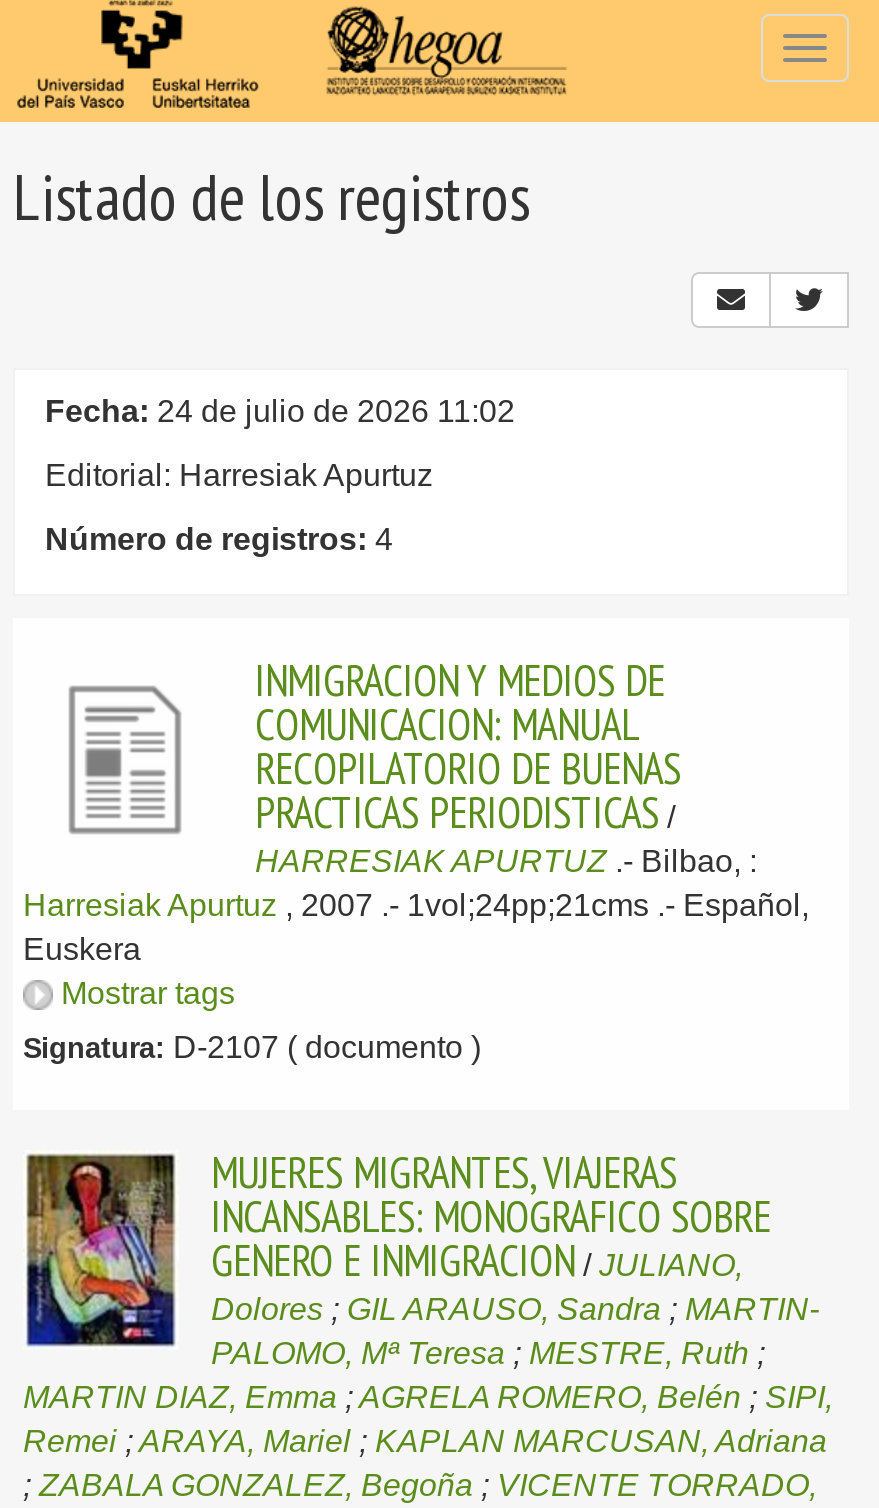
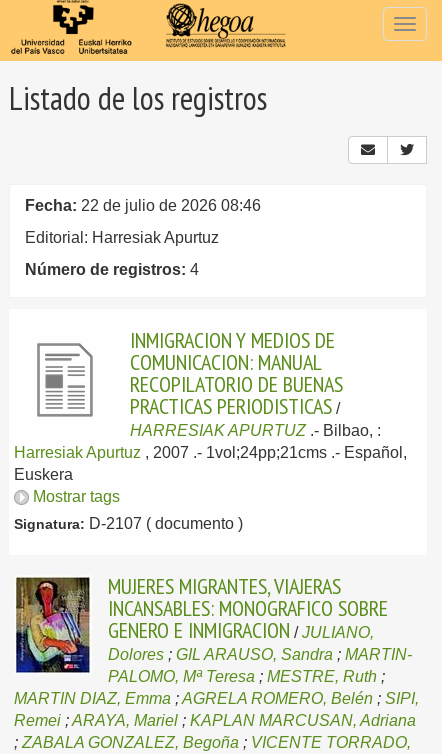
- Fecha: 24 de julio de 2026 11:02
+ Fecha: 22 de julio de 2026 08:46
